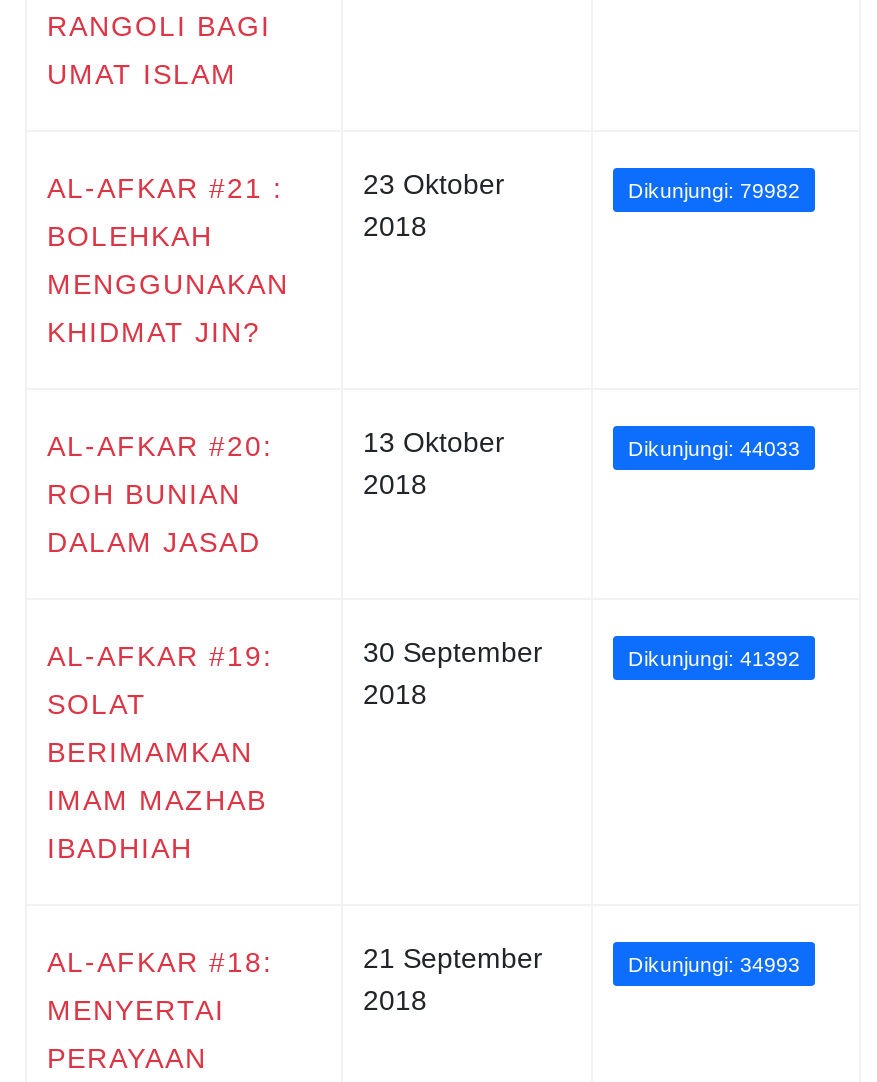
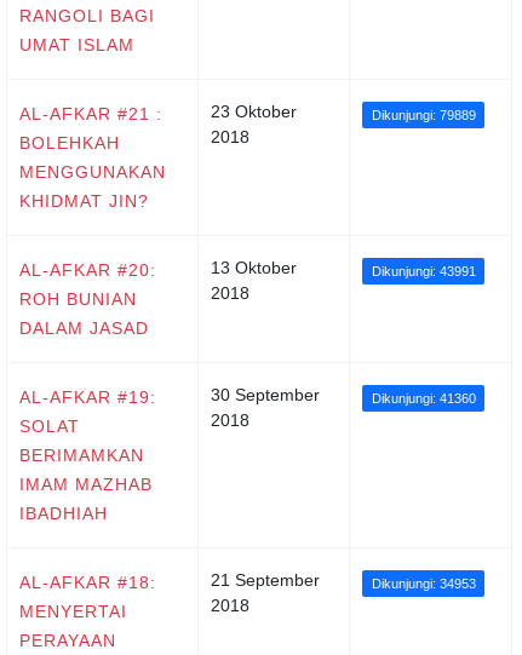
- Dikunjungi: 79982
+ Dikunjungi: 79889

- Dikunjungi: 44033
+ Dikunjungi: 43991

- Dikunjungi: 41392
+ Dikunjungi: 41360

- Dikunjungi: 34993
+ Dikunjungi: 34953
